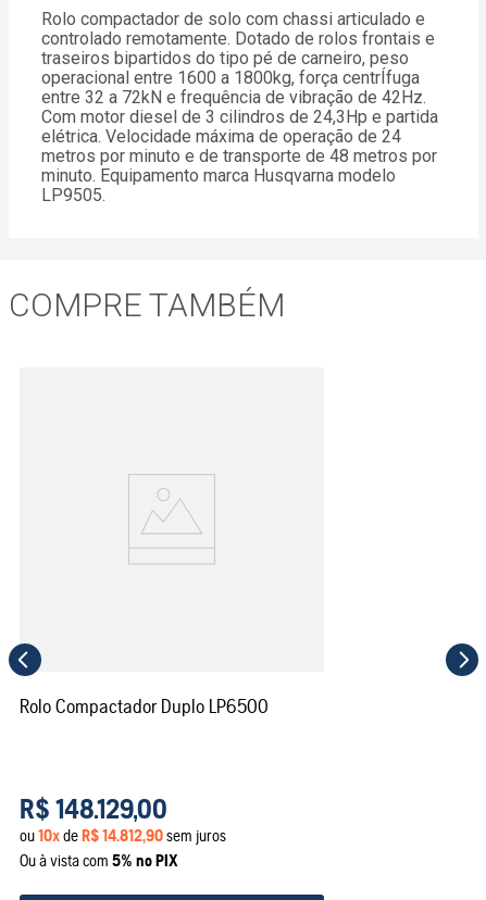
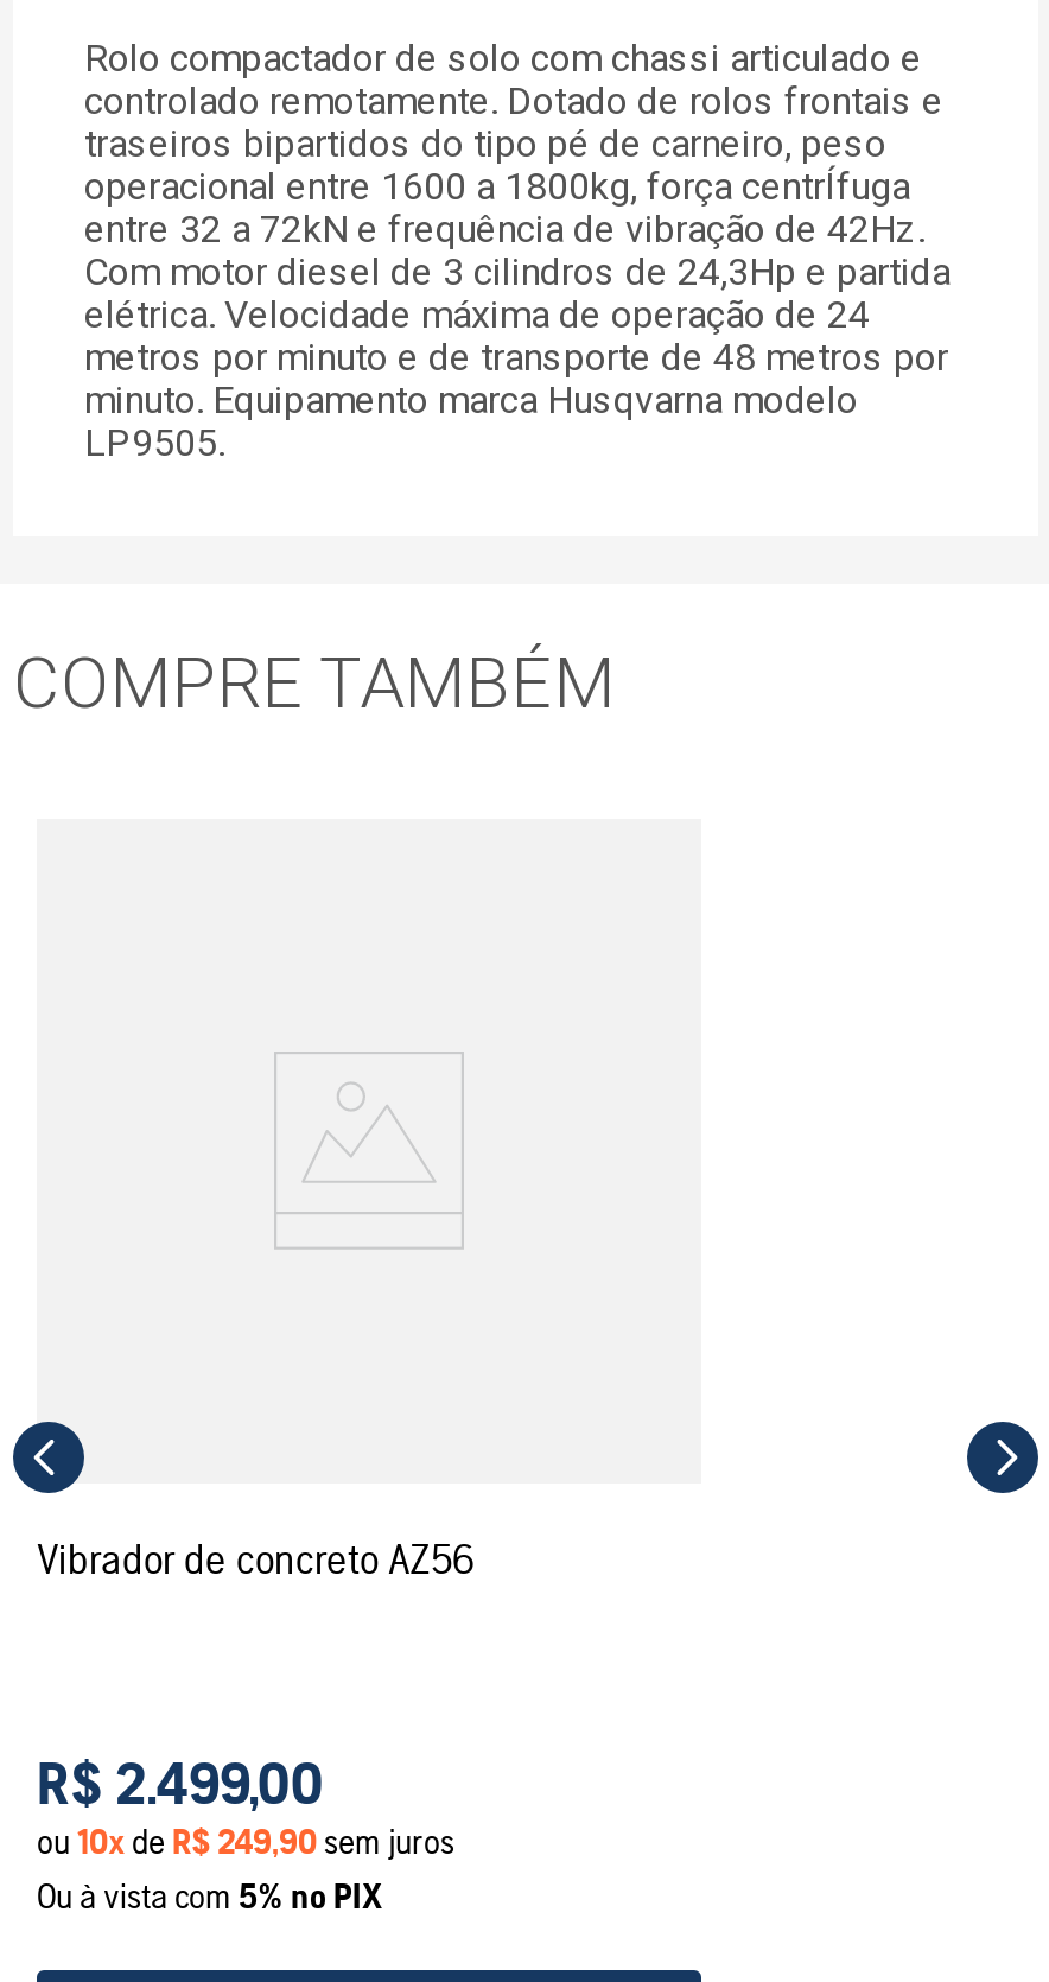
- Rolo Compactador Duplo LP6500
+ Vibrador de concreto AZ56

- R$ 148.129,00
- ou 10x de R$ 14.812,90 sem juros
+ R$ 2.499,00
+ ou 10x de R$ 249,90 sem juros
